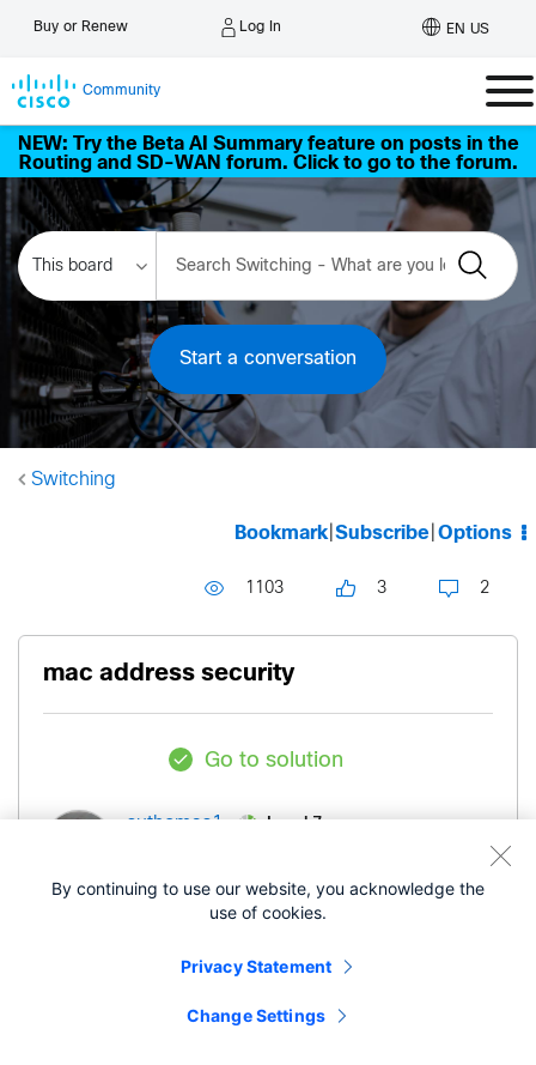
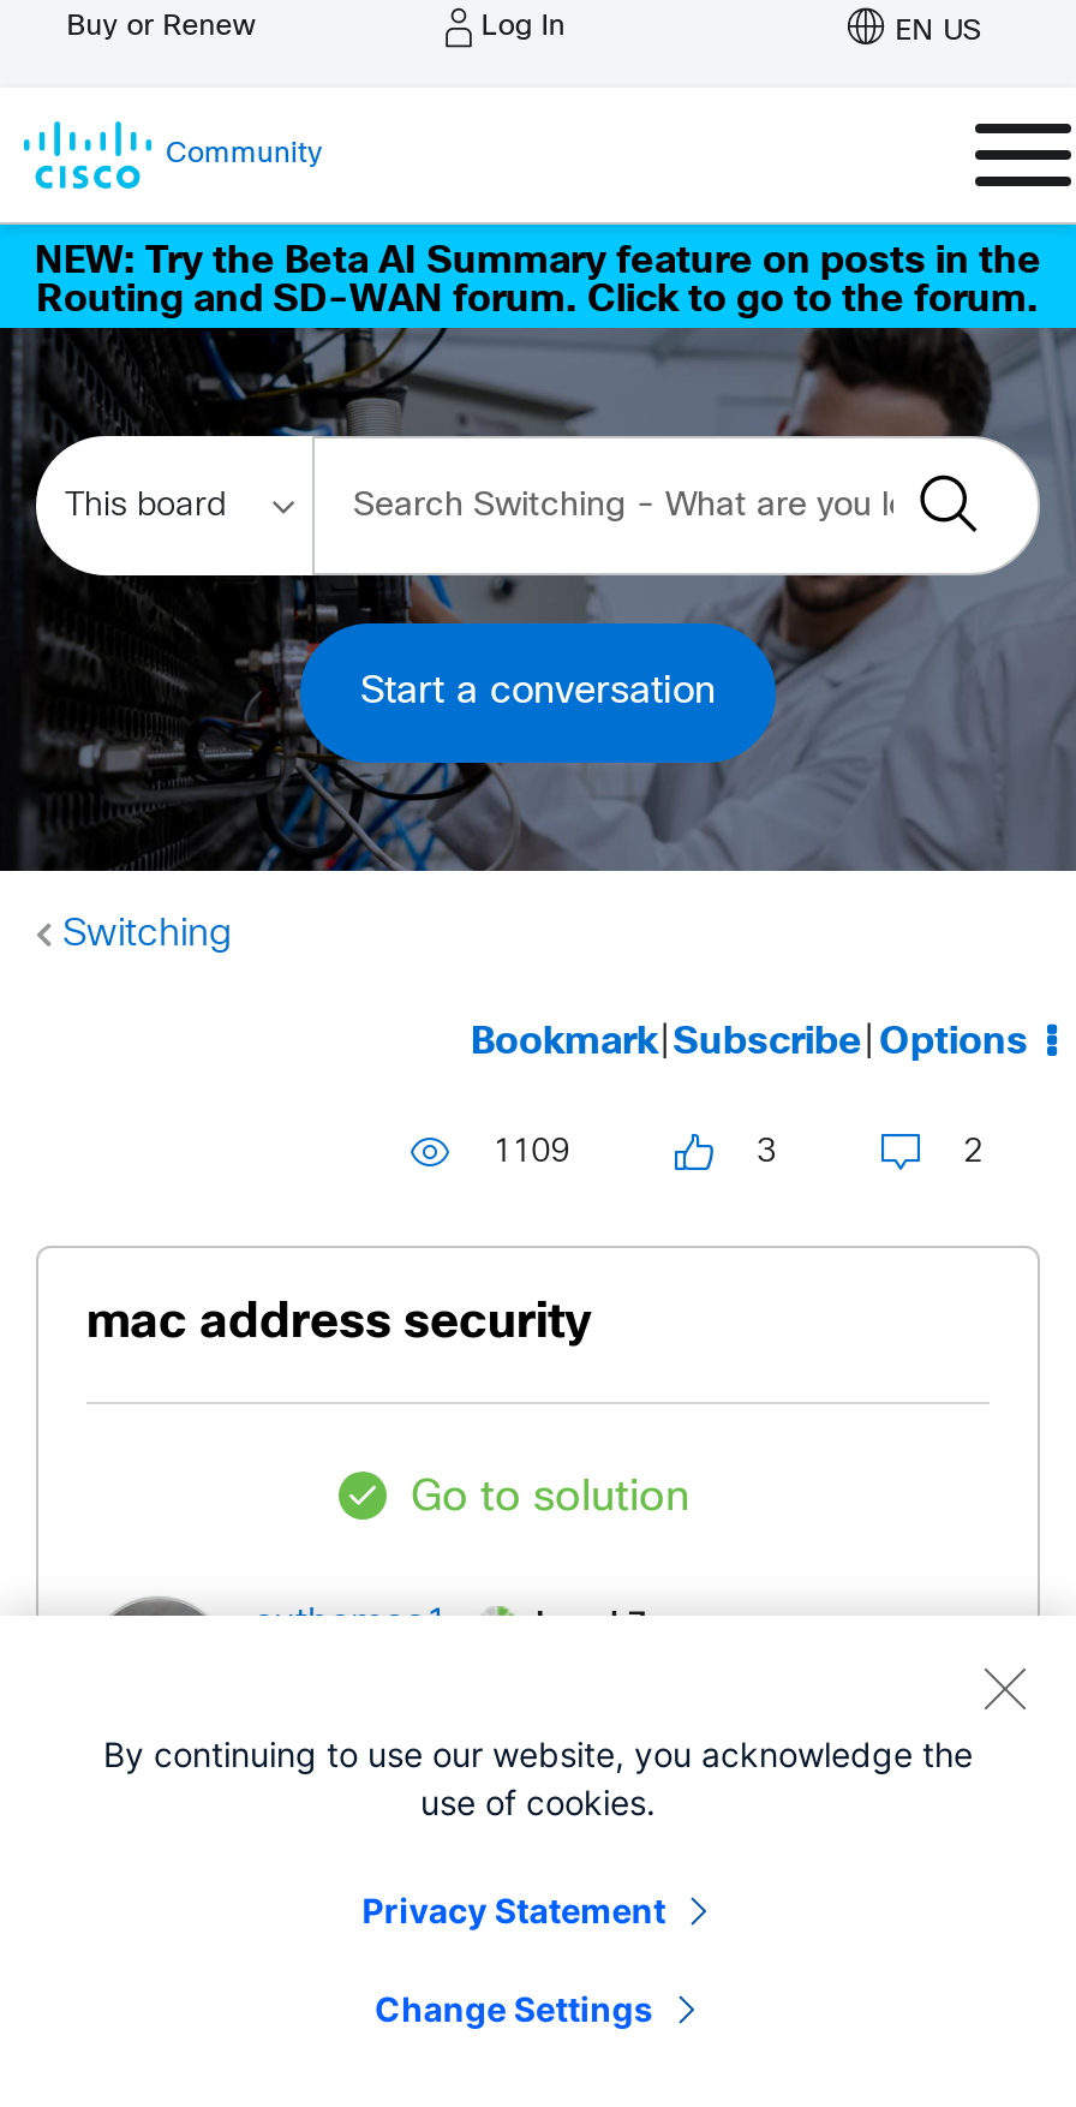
- 1103
+ 1109
